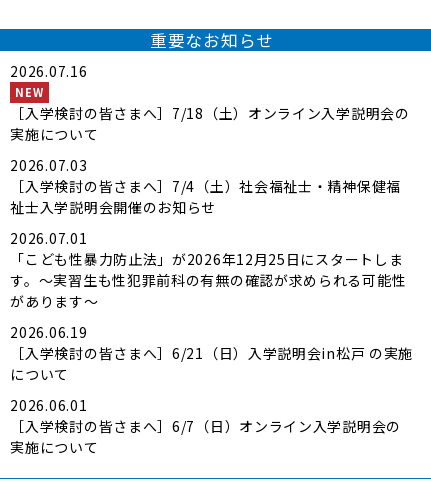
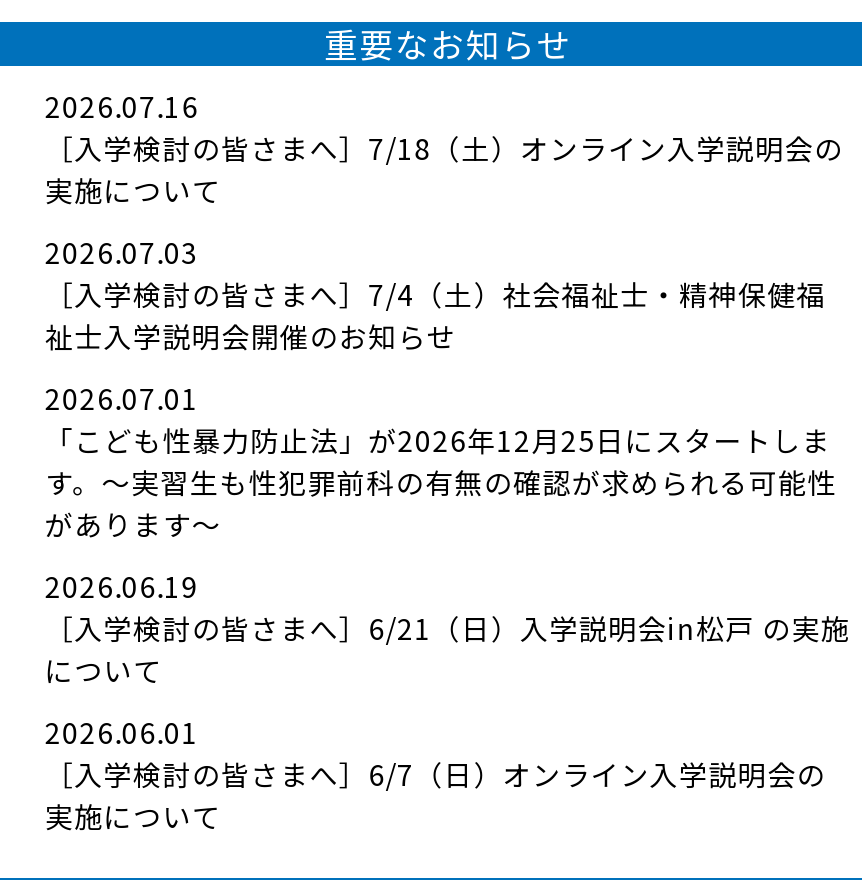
- NEW
